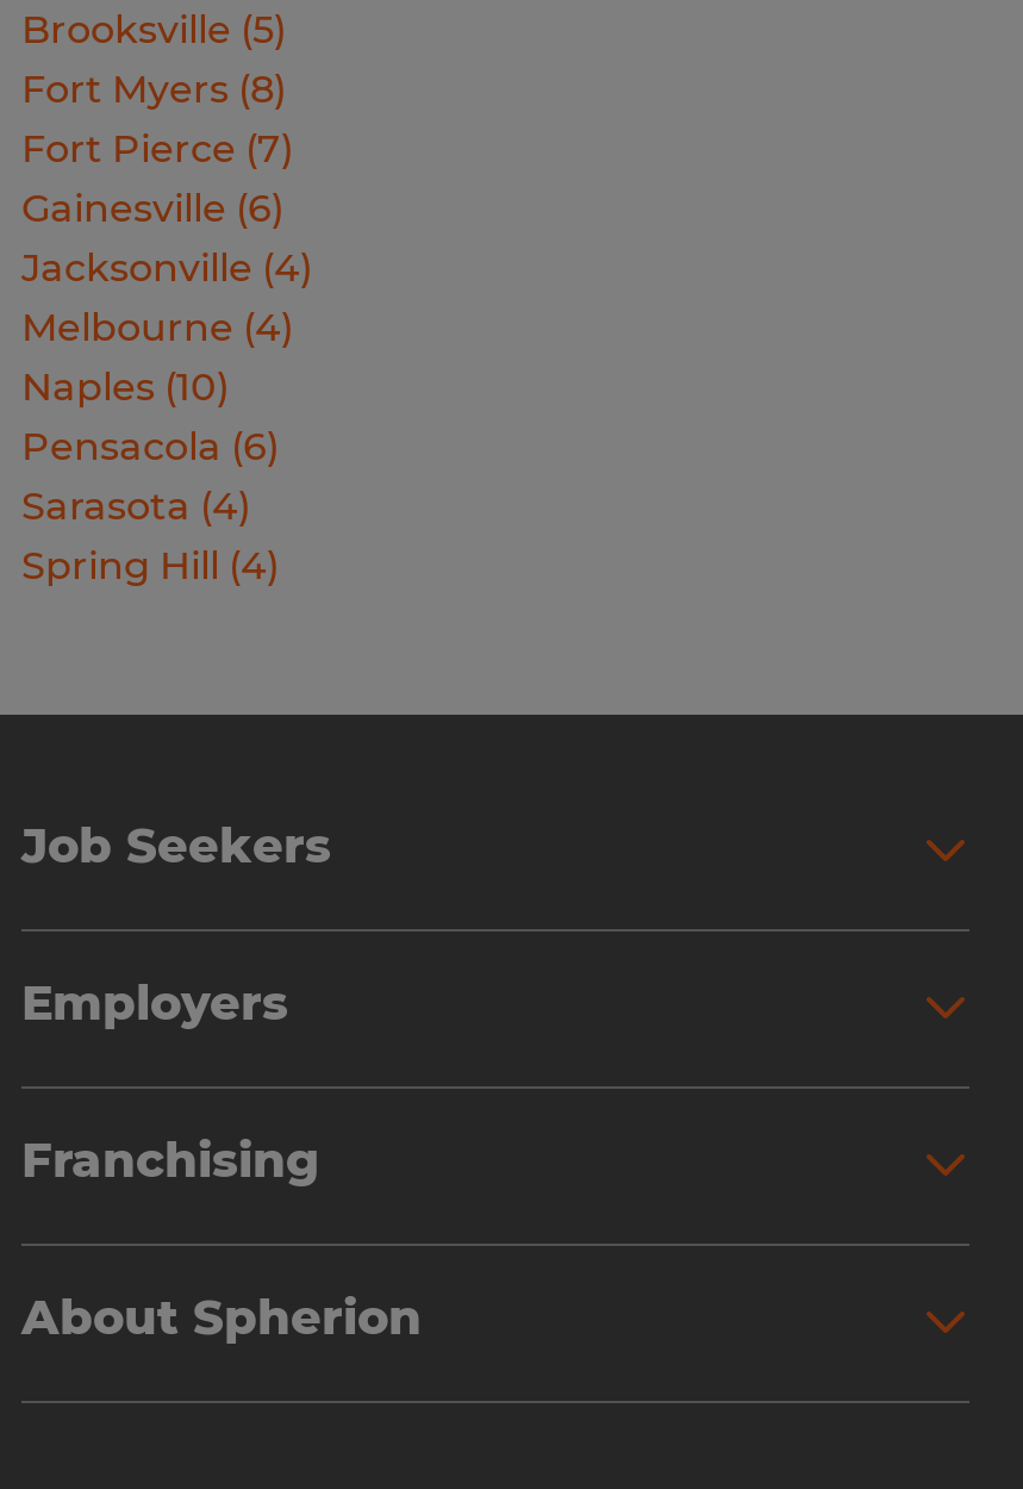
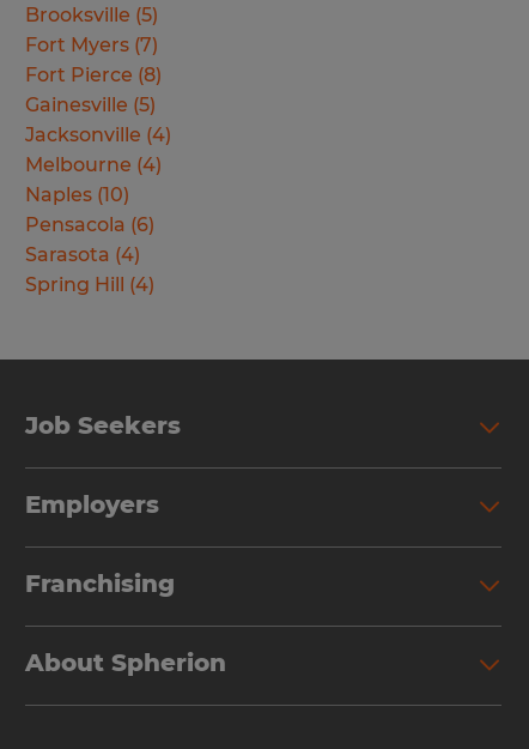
- Fort Myers (8)
+ Fort Myers (7)

- Fort Pierce (7)
+ Fort Pierce (8)

- Gainesville (6)
+ Gainesville (5)
